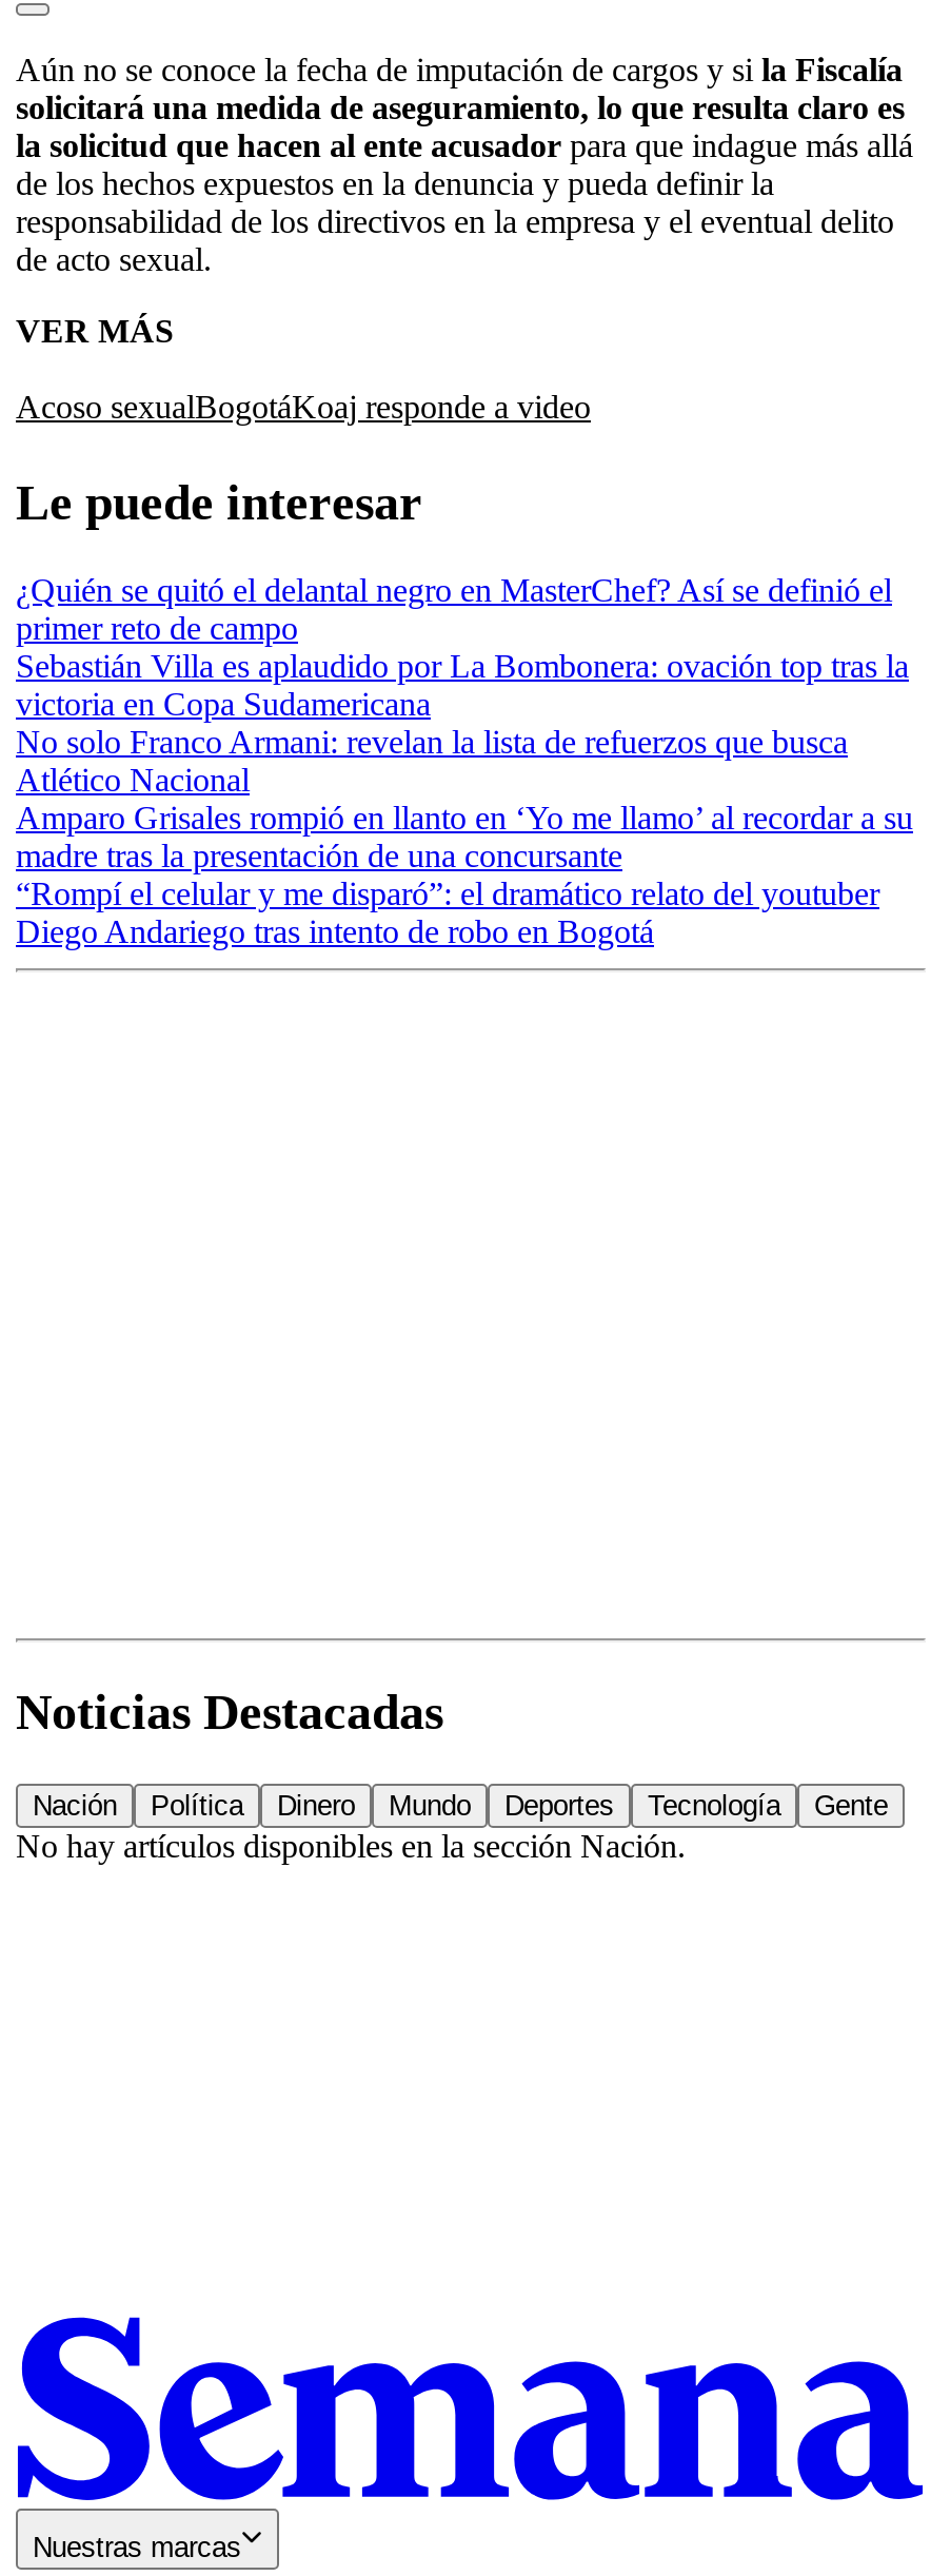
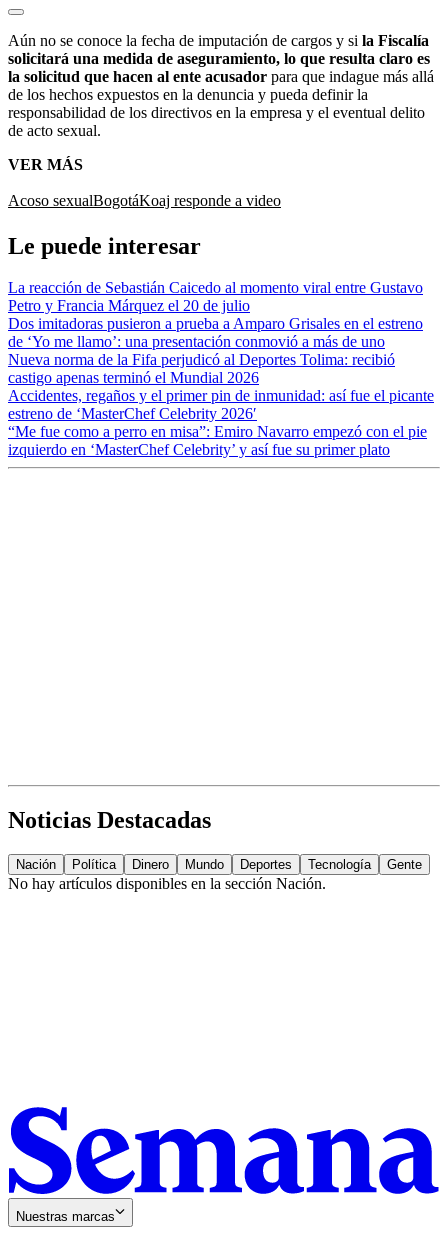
- ¿Quién se quitó el delantal negro en MasterChef? Así se definió el
- primer reto de campo
- Sebastián Villa es aplaudido por La Bombonera: ovación top tras la
- victoria en Copa Sudamericana
- No solo Franco Armani: revelan la lista de refuerzos que busca
- Atlético Nacional
- Amparo Grisales rompió en llanto en ‘Yo me llamo’ al recordar a su
- madre tras la presentación de una concursante
- “Rompí el celular y me disparó”: el dramático relato del youtuber
- Diego Andariego tras intento de robo en Bogotá
+ La reacción de Sebastián Caicedo al momento viral entre Gustavo
+ Petro y Francia Márquez el 20 de julio
+ Dos imitadoras pusieron a prueba a Amparo Grisales en el estreno
+ de ‘Yo me llamo’: una presentación conmovió a más de uno
+ Nueva norma de la Fifa perjudicó al Deportes Tolima: recibió
+ castigo apenas terminó el Mundial 2026
+ Accidentes, regaños y el primer pin de inmunidad: así fue el picante
+ estreno de ‘MasterChef Celebrity 2026′
+ “Me fue como a perro en misa”: Emiro Navarro empezó con el pie
+ izquierdo en ‘MasterChef Celebrity’ y así fue su primer plato
